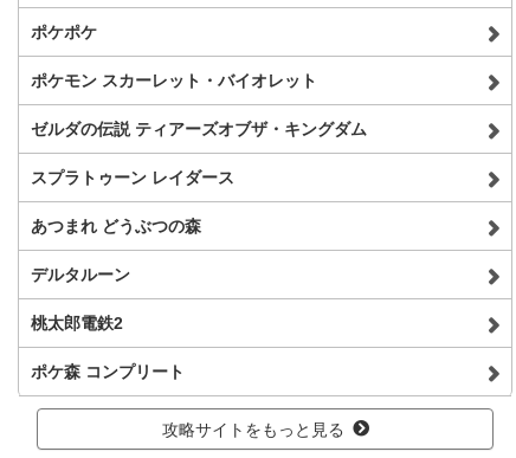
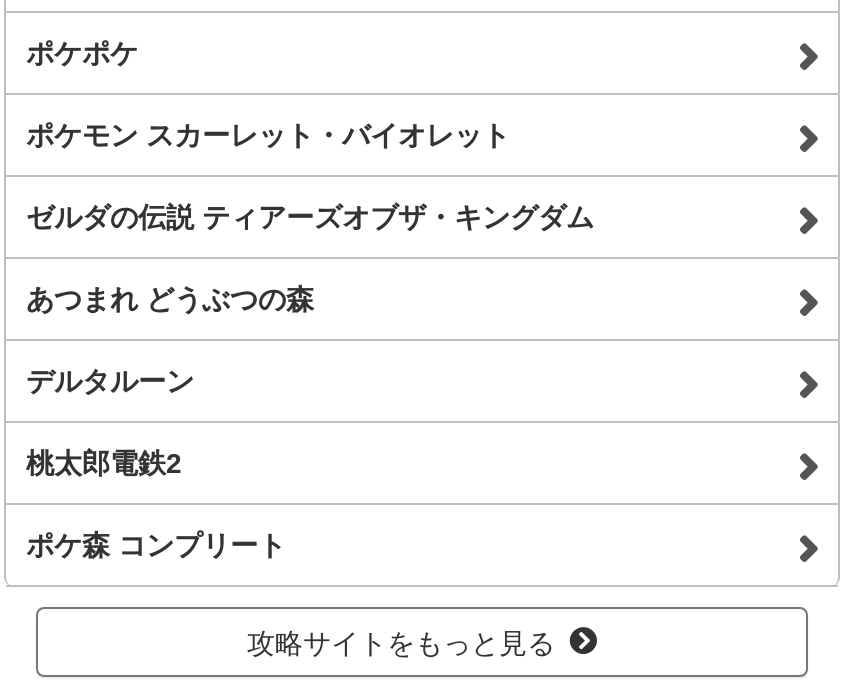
- スプラトゥーン レイダース
